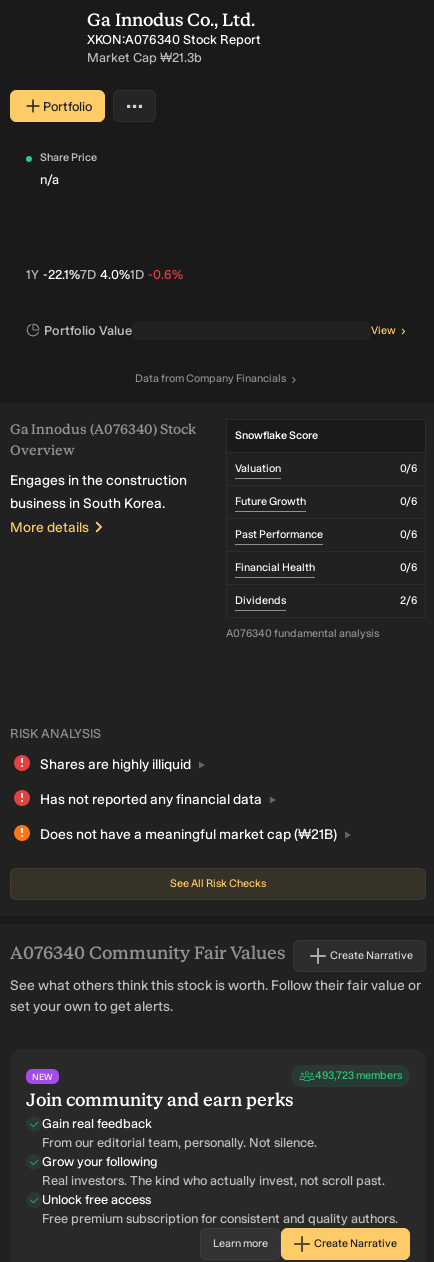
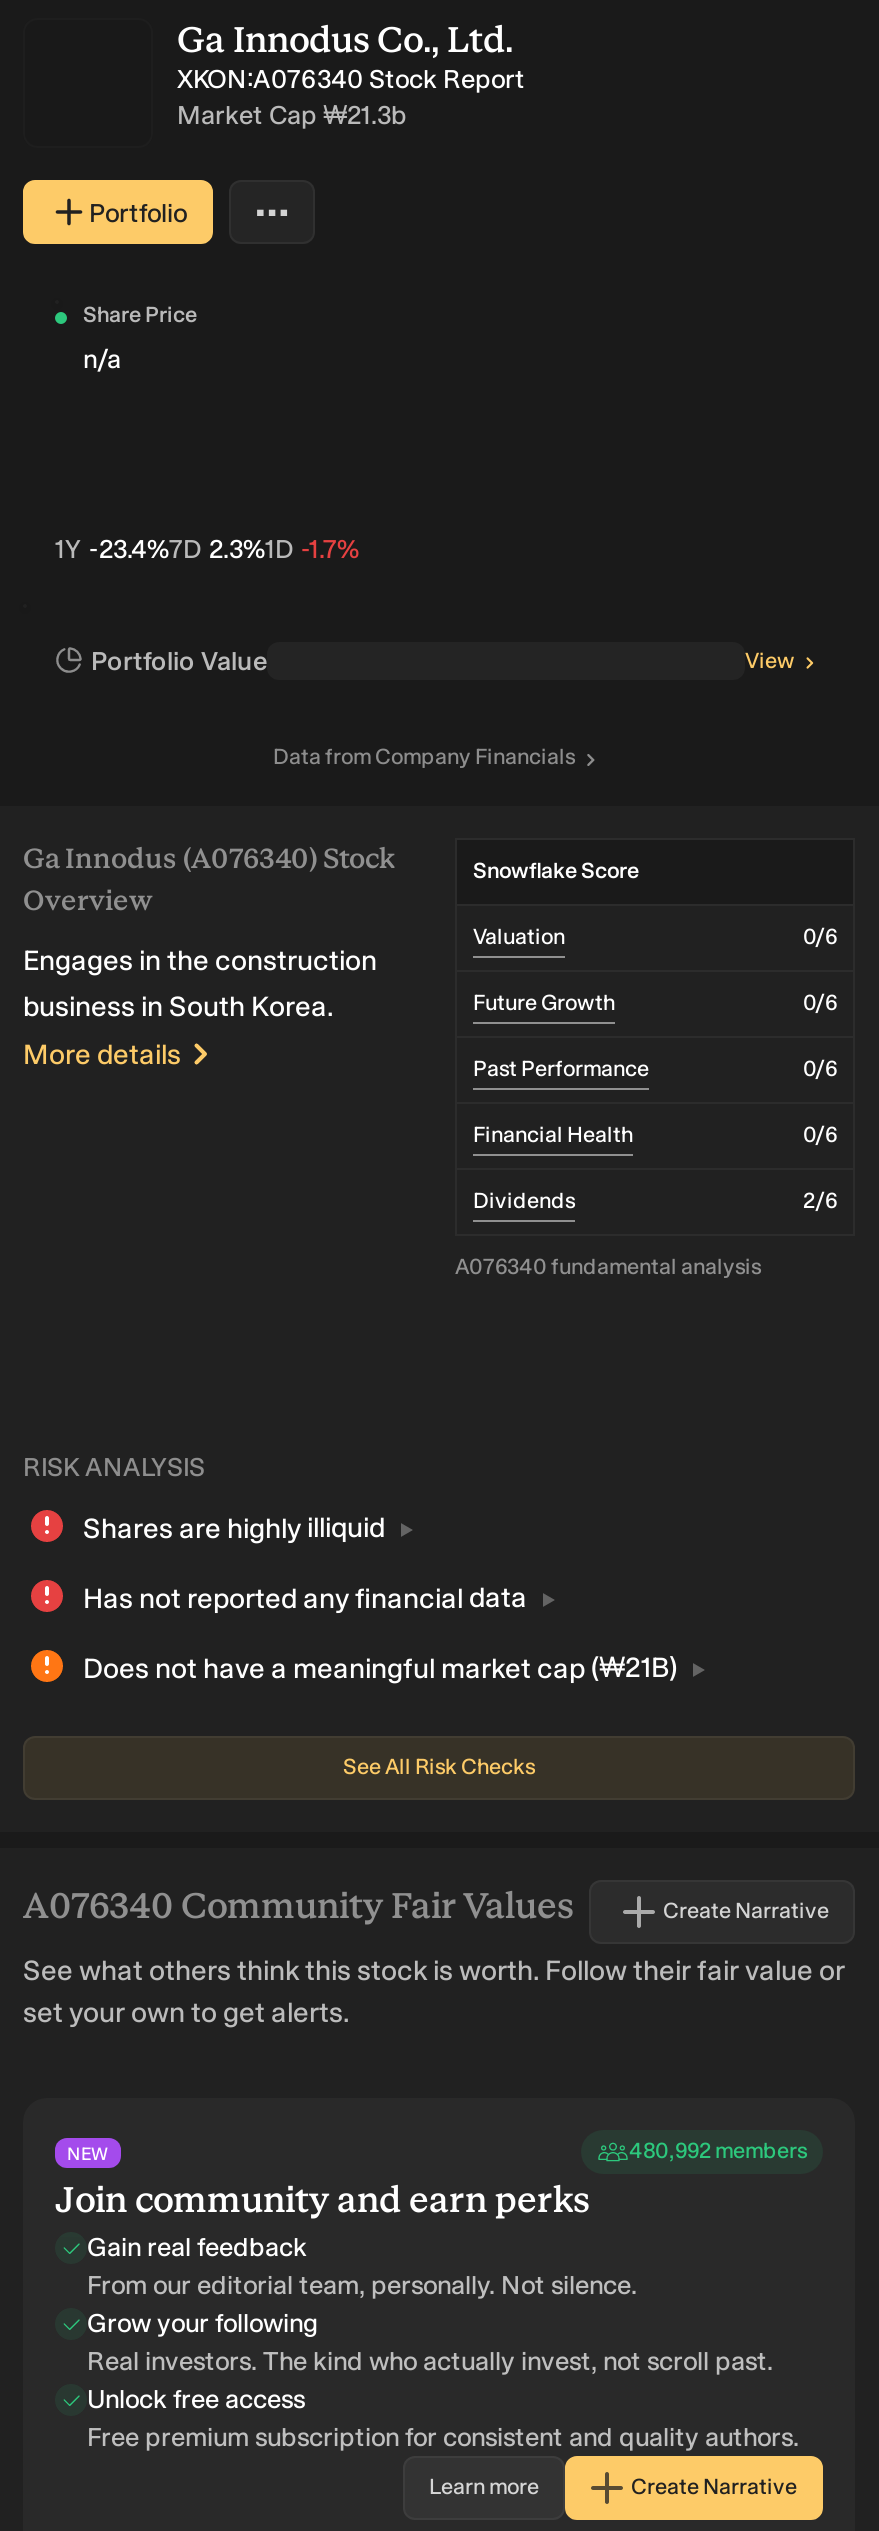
- 1Y -22.1%7D 4.0%1D -0.6%
+ 1Y -23.4%7D 2.3%1D -1.7%

- 493,723 members
+ 480,992 members
